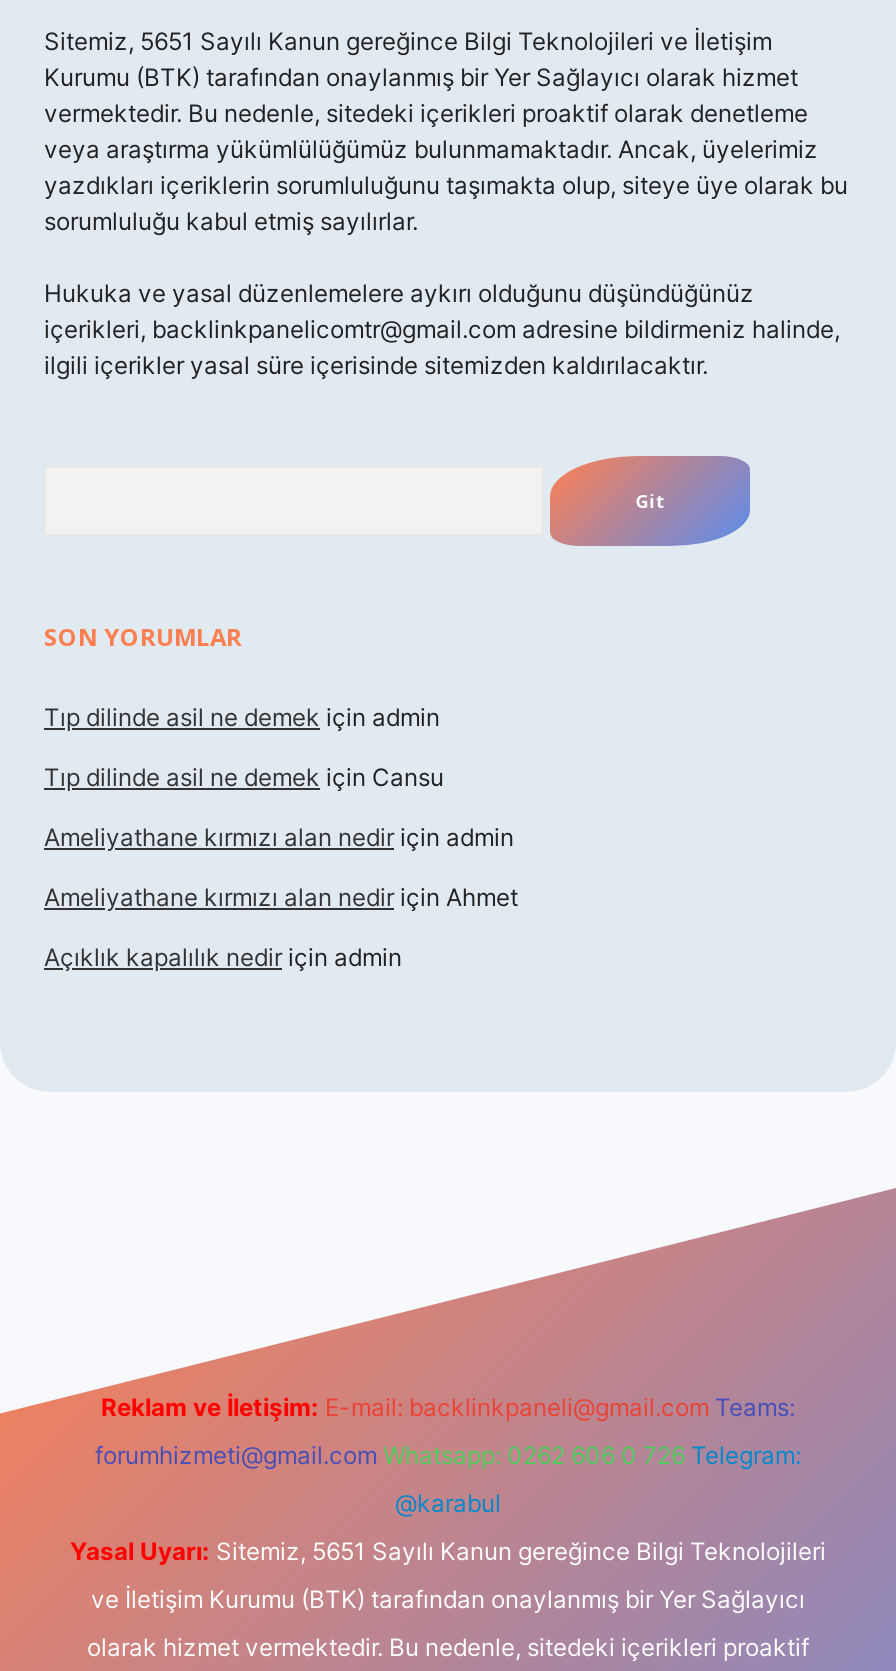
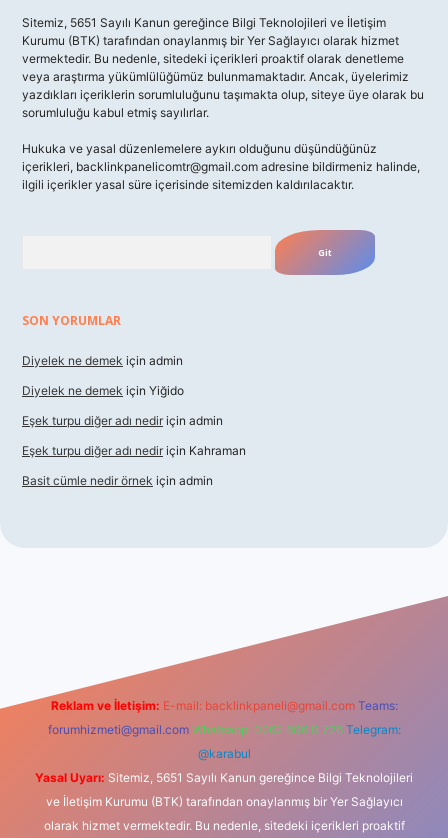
- Tıp dilinde asil ne demek için admin
+ Diyelek ne demek için admin

- Tıp dilinde asil ne demek için Cansu
+ Diyelek ne demek için Yiğido

- Ameliyathane kırmızı alan nedir için admin
+ Eşek turpu diğer adı nedir için admin

- Ameliyathane kırmızı alan nedir için Ahmet
+ Eşek turpu diğer adı nedir için Kahraman

- Açıklık kapalılık nedir için admin
+ Basit cümle nedir örnek için admin
